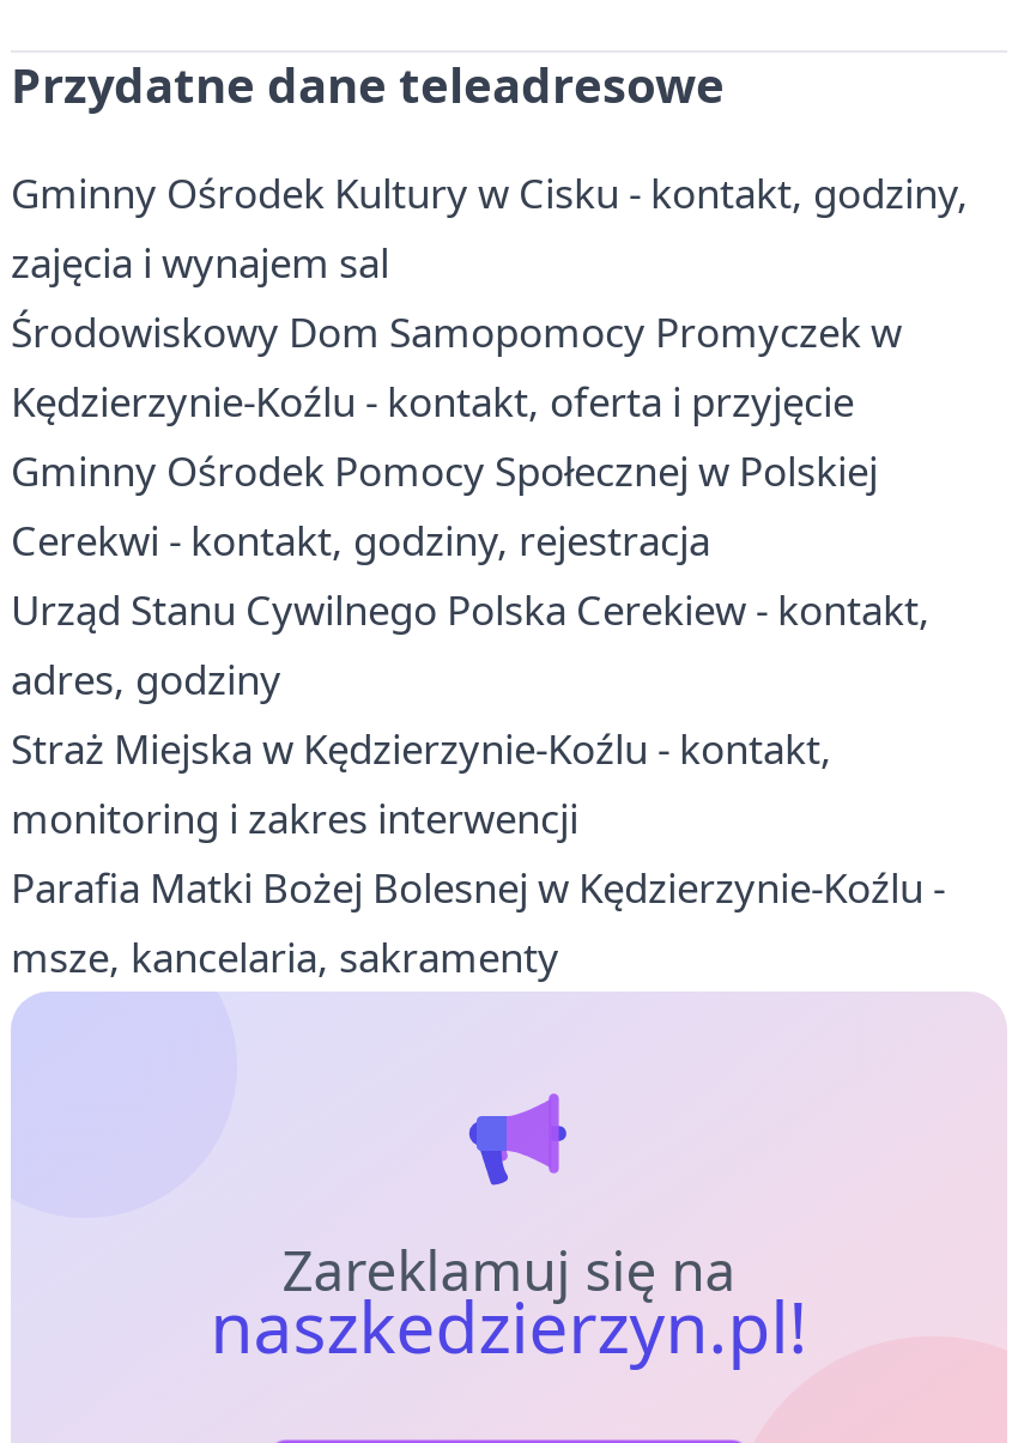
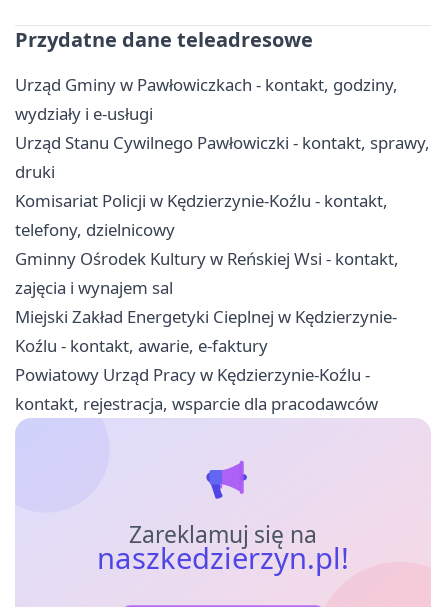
- Gminny Ośrodek Kultury w Cisku - kontakt, godziny,
+ Urząd Gminy w Pawłowiczkach - kontakt, godziny,
+ wydziały i e-usługi
+ Urząd Stanu Cywilnego Pawłowiczki - kontakt, sprawy,
+ druki
+ Komisariat Policji w Kędzierzynie-Koźlu - kontakt,
+ telefony, dzielnicowy
+ Gminny Ośrodek Kultury w Reńskiej Wsi - kontakt,

moved down: zajęcia i wynajem sal

- Środowiskowy Dom Samopomocy Promyczek w
- Kędzierzynie-Koźlu - kontakt, oferta i przyjęcie
- Gminny Ośrodek Pomocy Społecznej w Polskiej
- Cerekwi - kontakt, godziny, rejestracja
- Urząd Stanu Cywilnego Polska Cerekiew - kontakt,
- adres, godziny
- Straż Miejska w Kędzierzynie-Koźlu - kontakt,
- monitoring i zakres interwencji
- Parafia Matki Bożej Bolesnej w Kędzierzynie-Koźlu -
- msze, kancelaria, sakramenty
+ Miejski Zakład Energetyki Cieplnej w Kędzierzynie-
+ Koźlu - kontakt, awarie, e-faktury
+ Powiatowy Urząd Pracy w Kędzierzynie-Koźlu -
+ kontakt, rejestracja, wsparcie dla pracodawców
